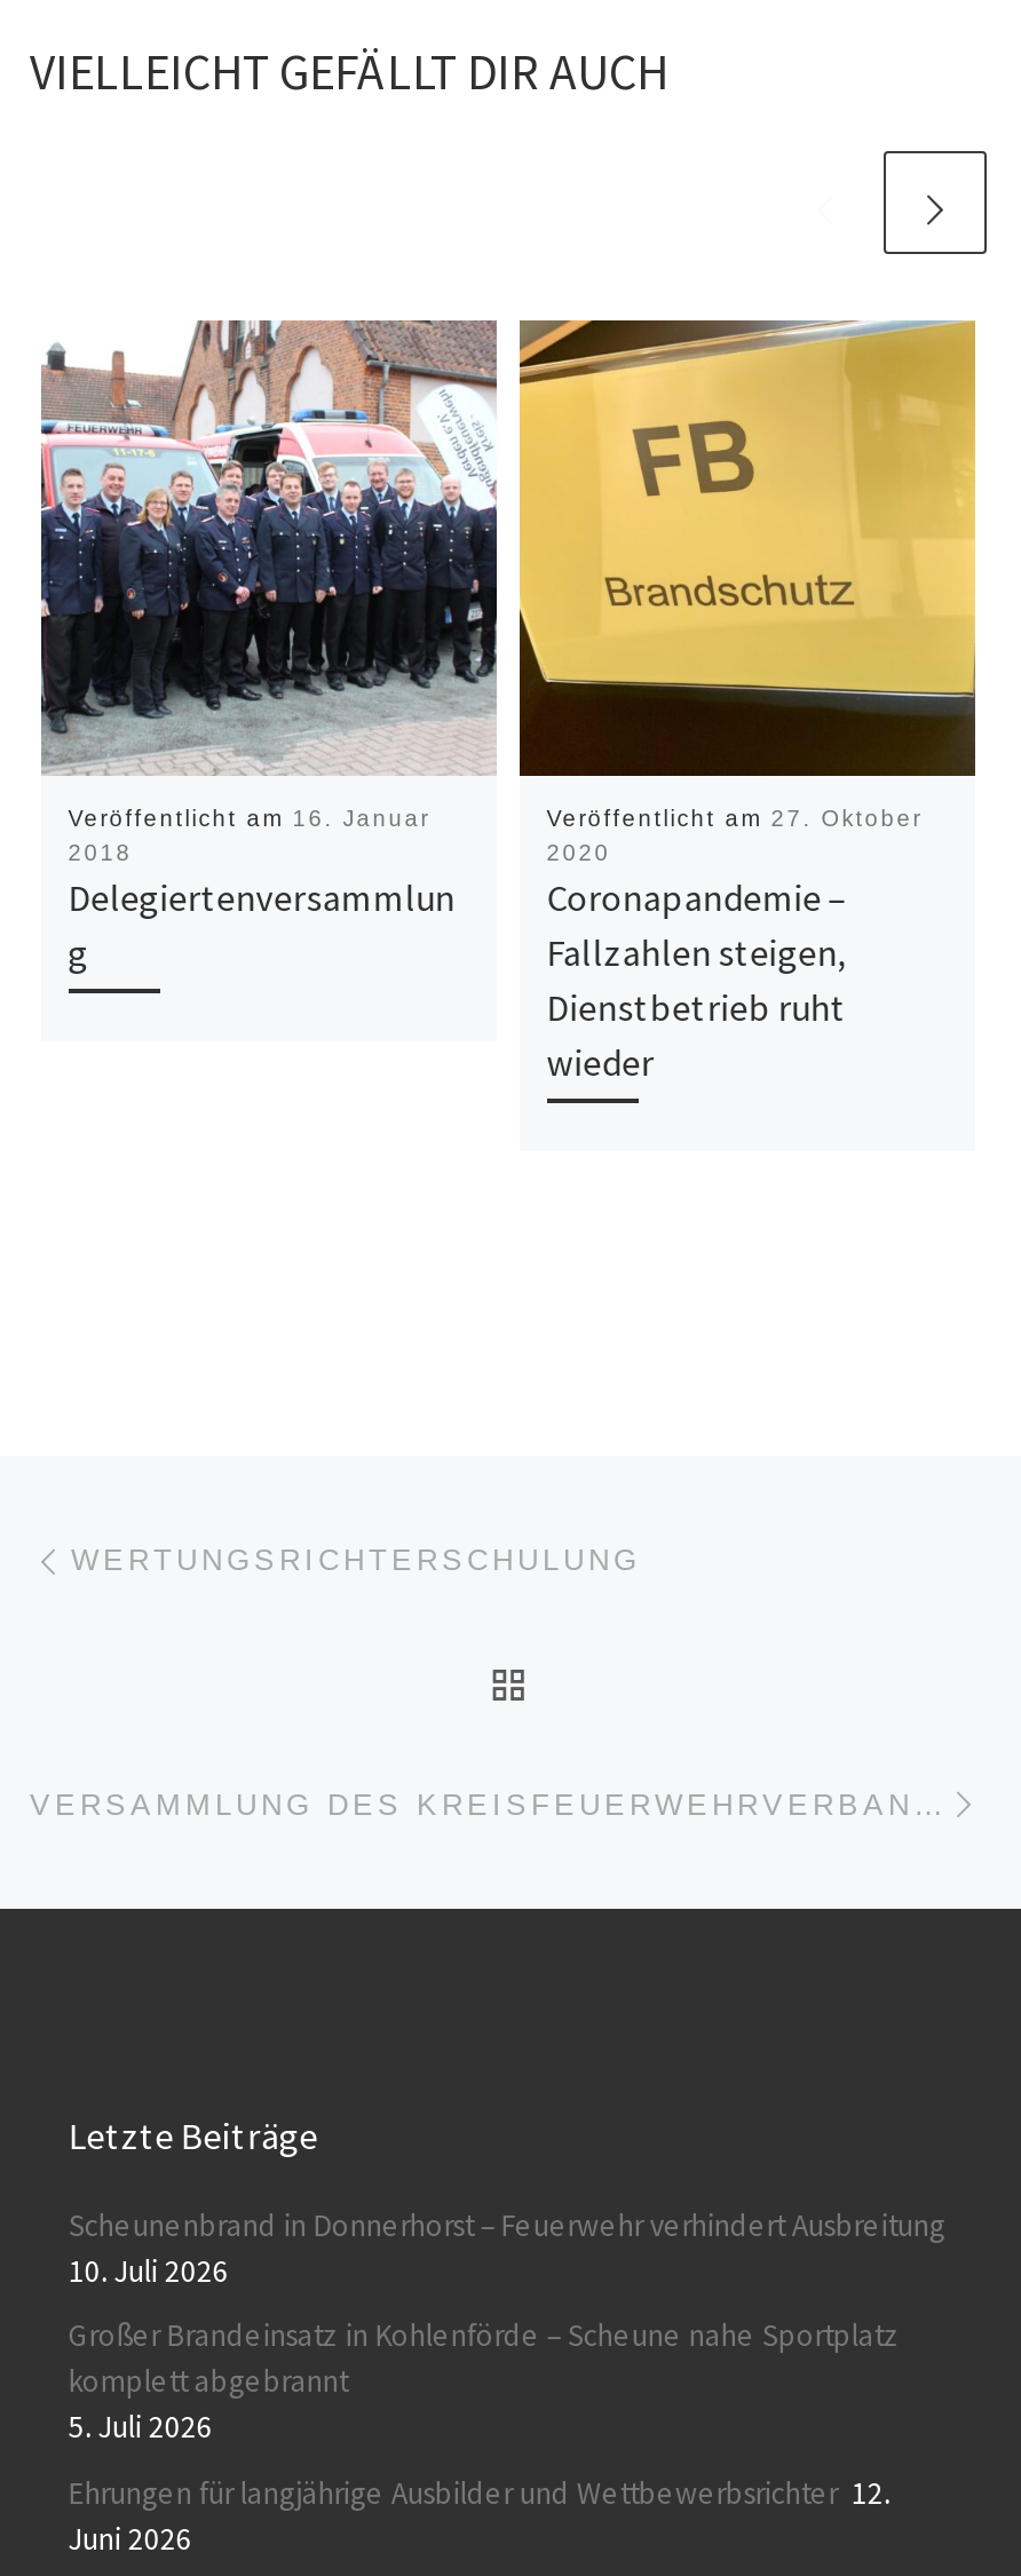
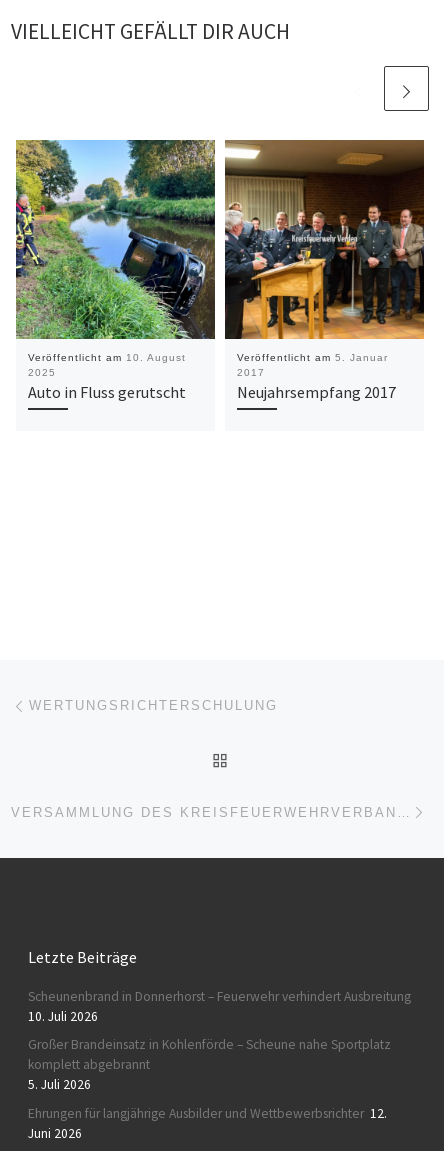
- [image]
- Veröffentlicht am 16. Januar
- 2018
- Delegiertenversammlun
- g
+ [image]
+ Veröffentlicht am 10. August
+ 2025
+ Auto in Fluss gerutscht

- [image]
- Veröffentlicht am 27. Oktober
- 2020
- Coronapandemie –
- Fallzahlen steigen,
- Dienstbetrieb ruht
- wieder
+ [image]
+ Veröffentlicht am 5. Januar
+ 2017
+ Neujahrsempfang 2017
